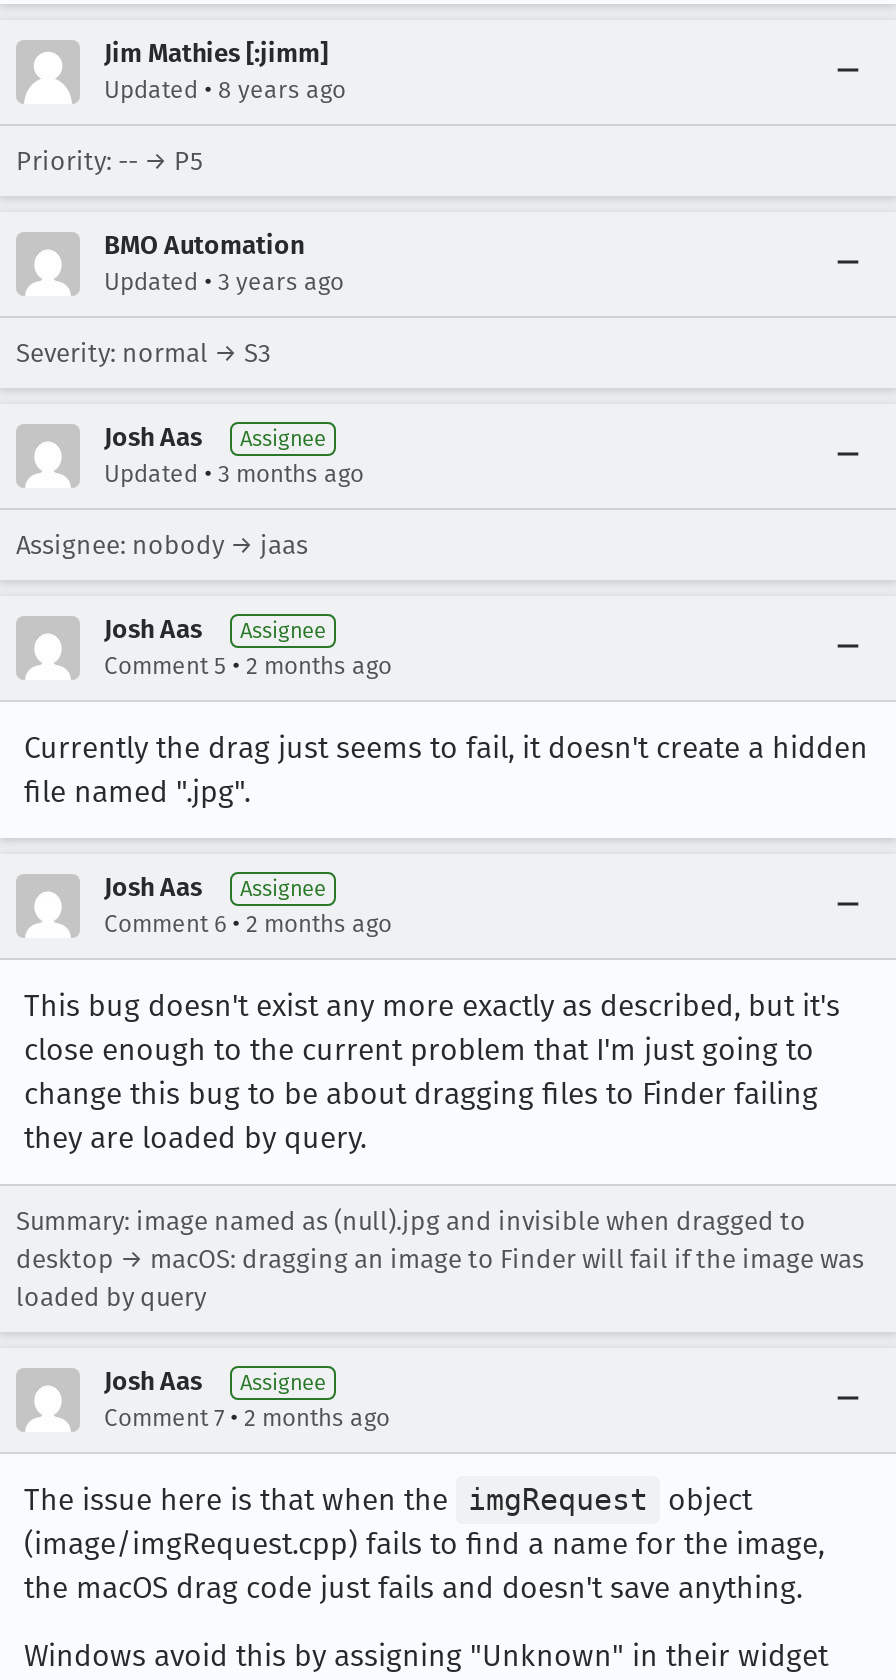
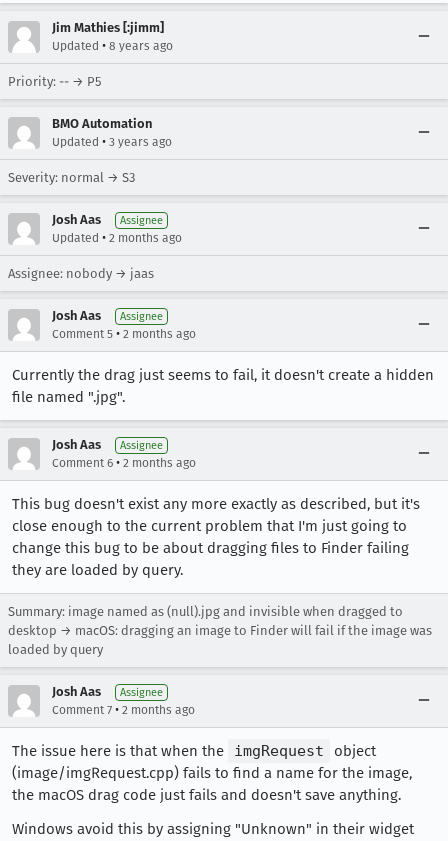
- Updated • 3 months ago
+ Updated • 2 months ago
